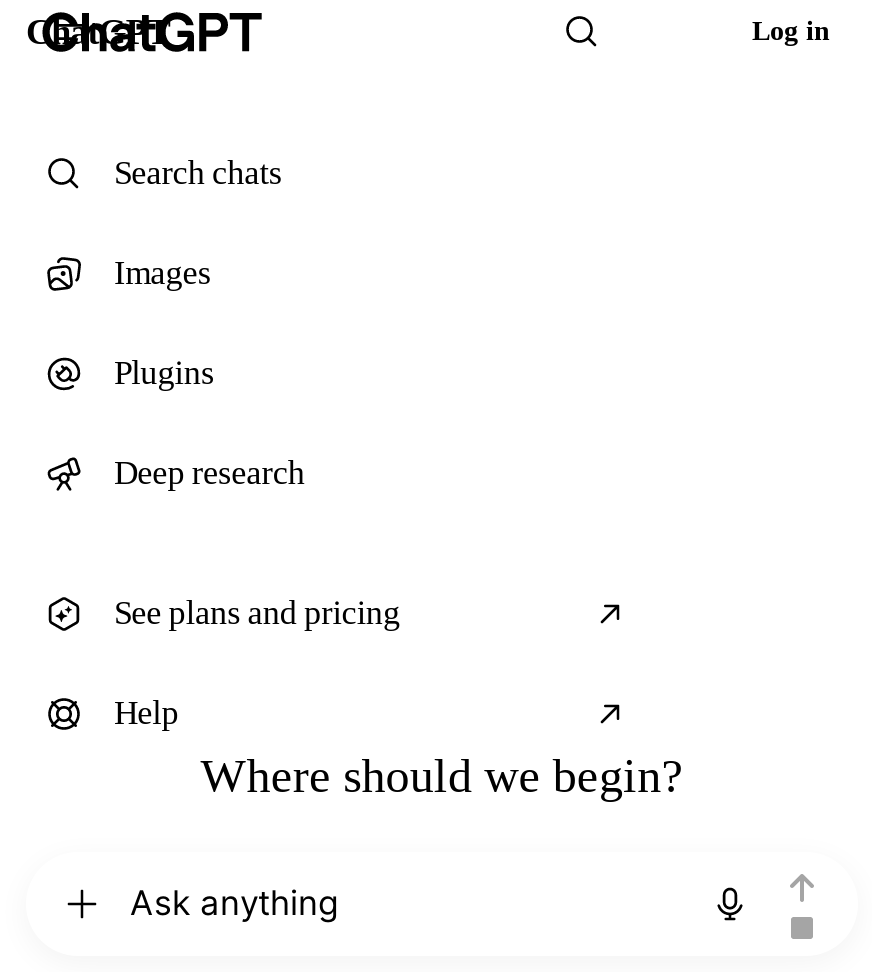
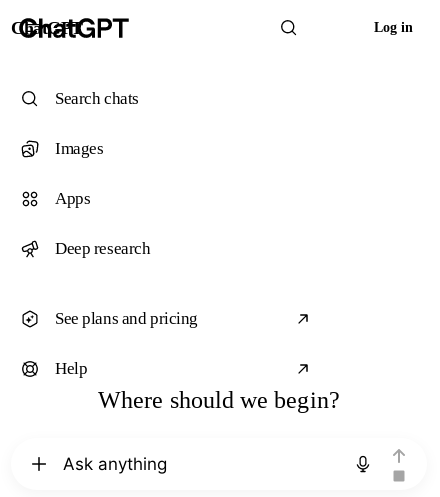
- Plugins
+ Apps
